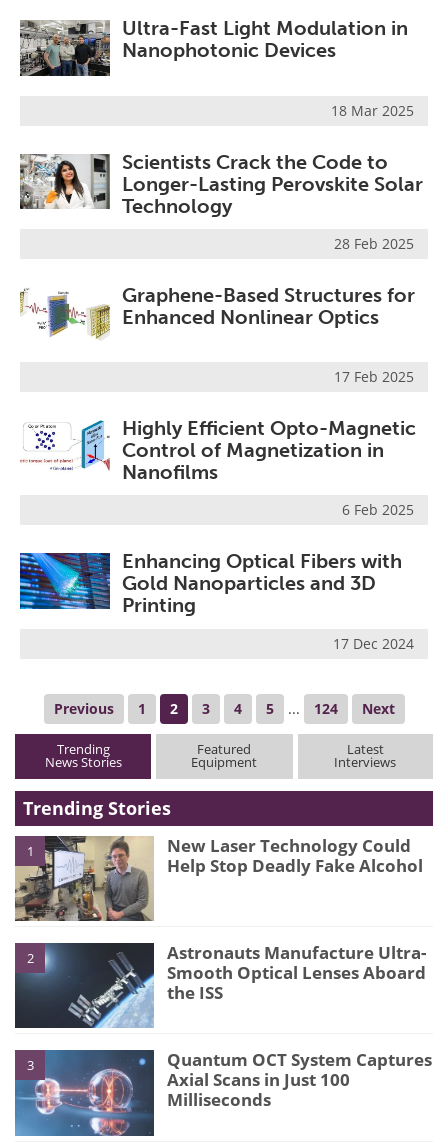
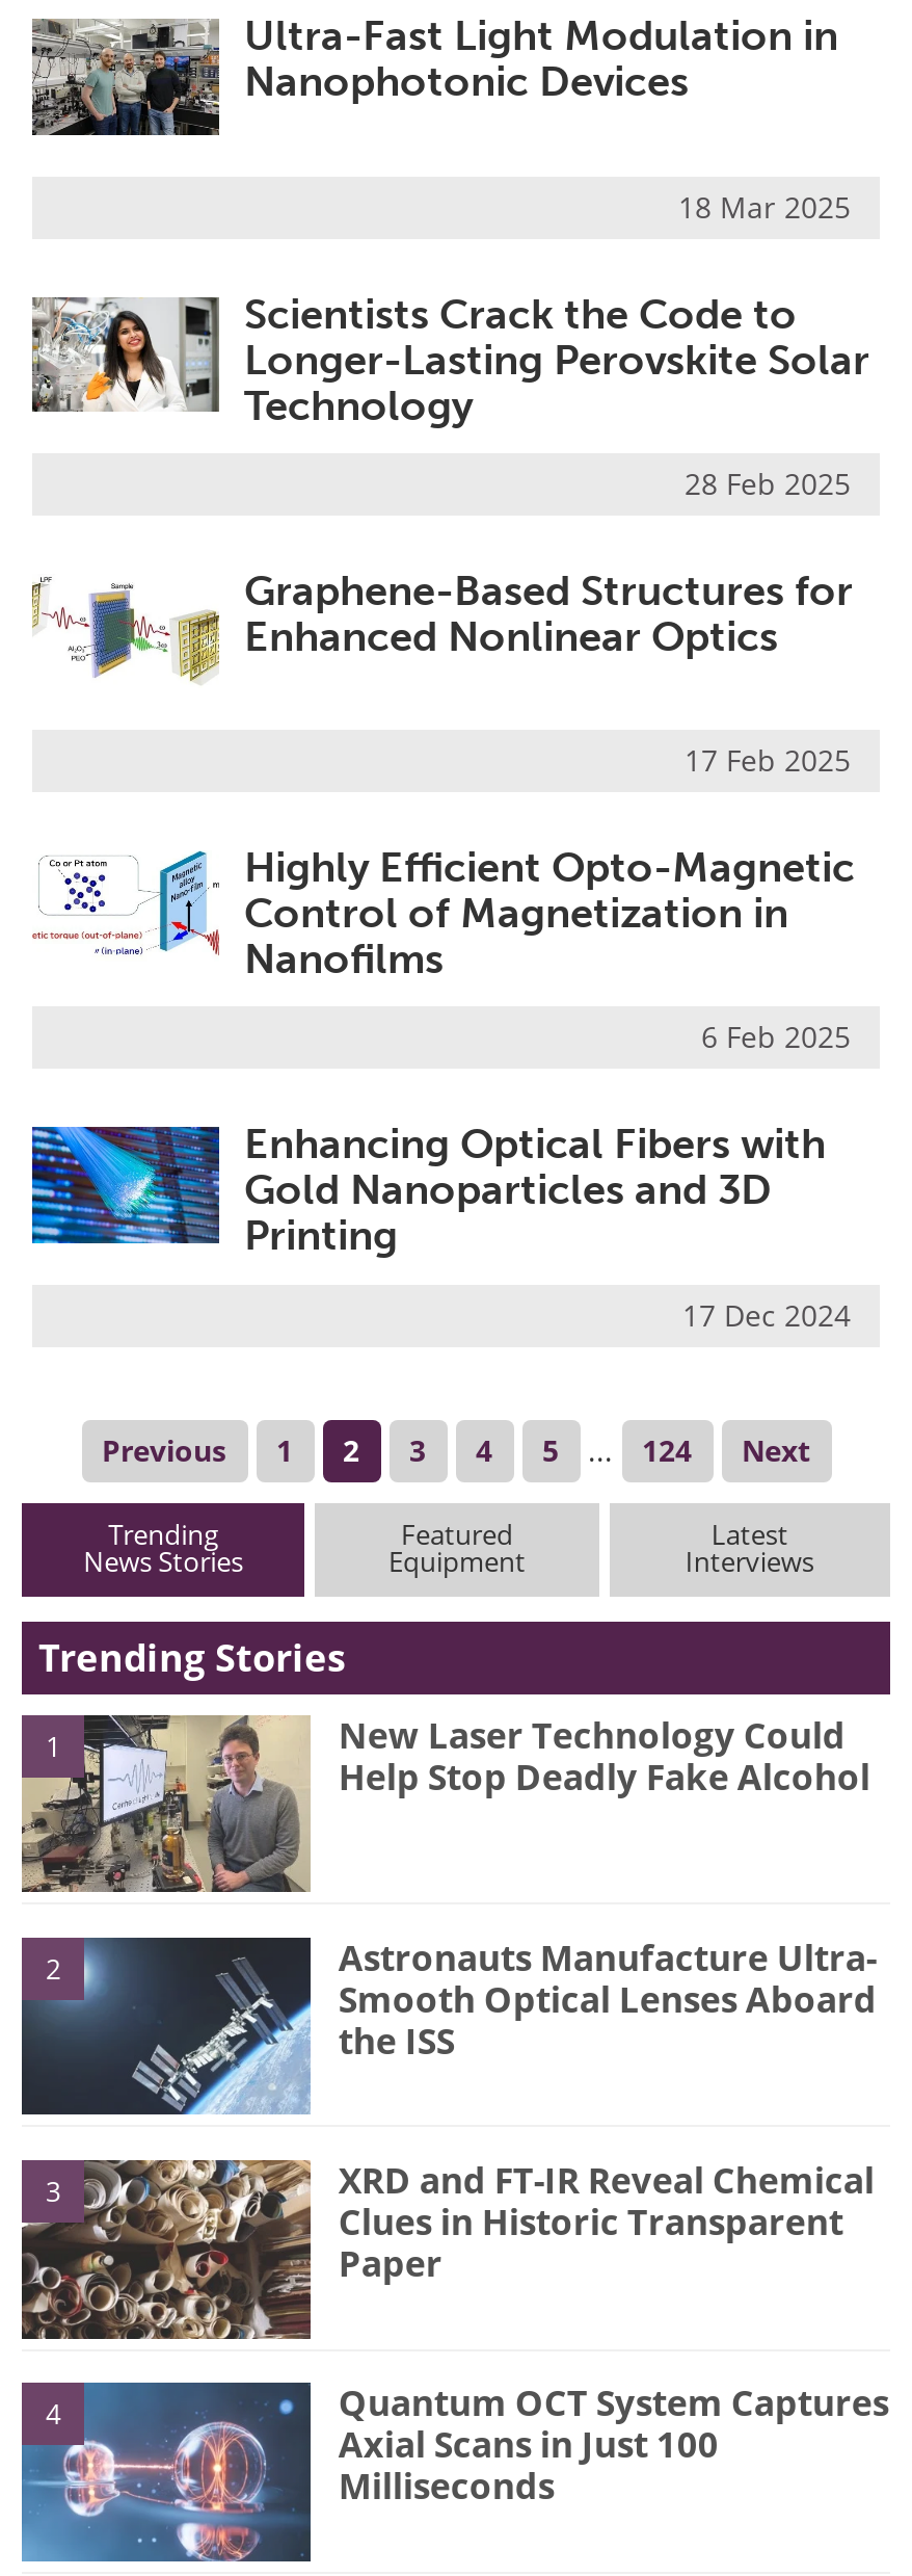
+ [image]
+ XRD and FT-IR Reveal Chemical
+ Clues in Historic Transparent
+ Paper
+ 4
